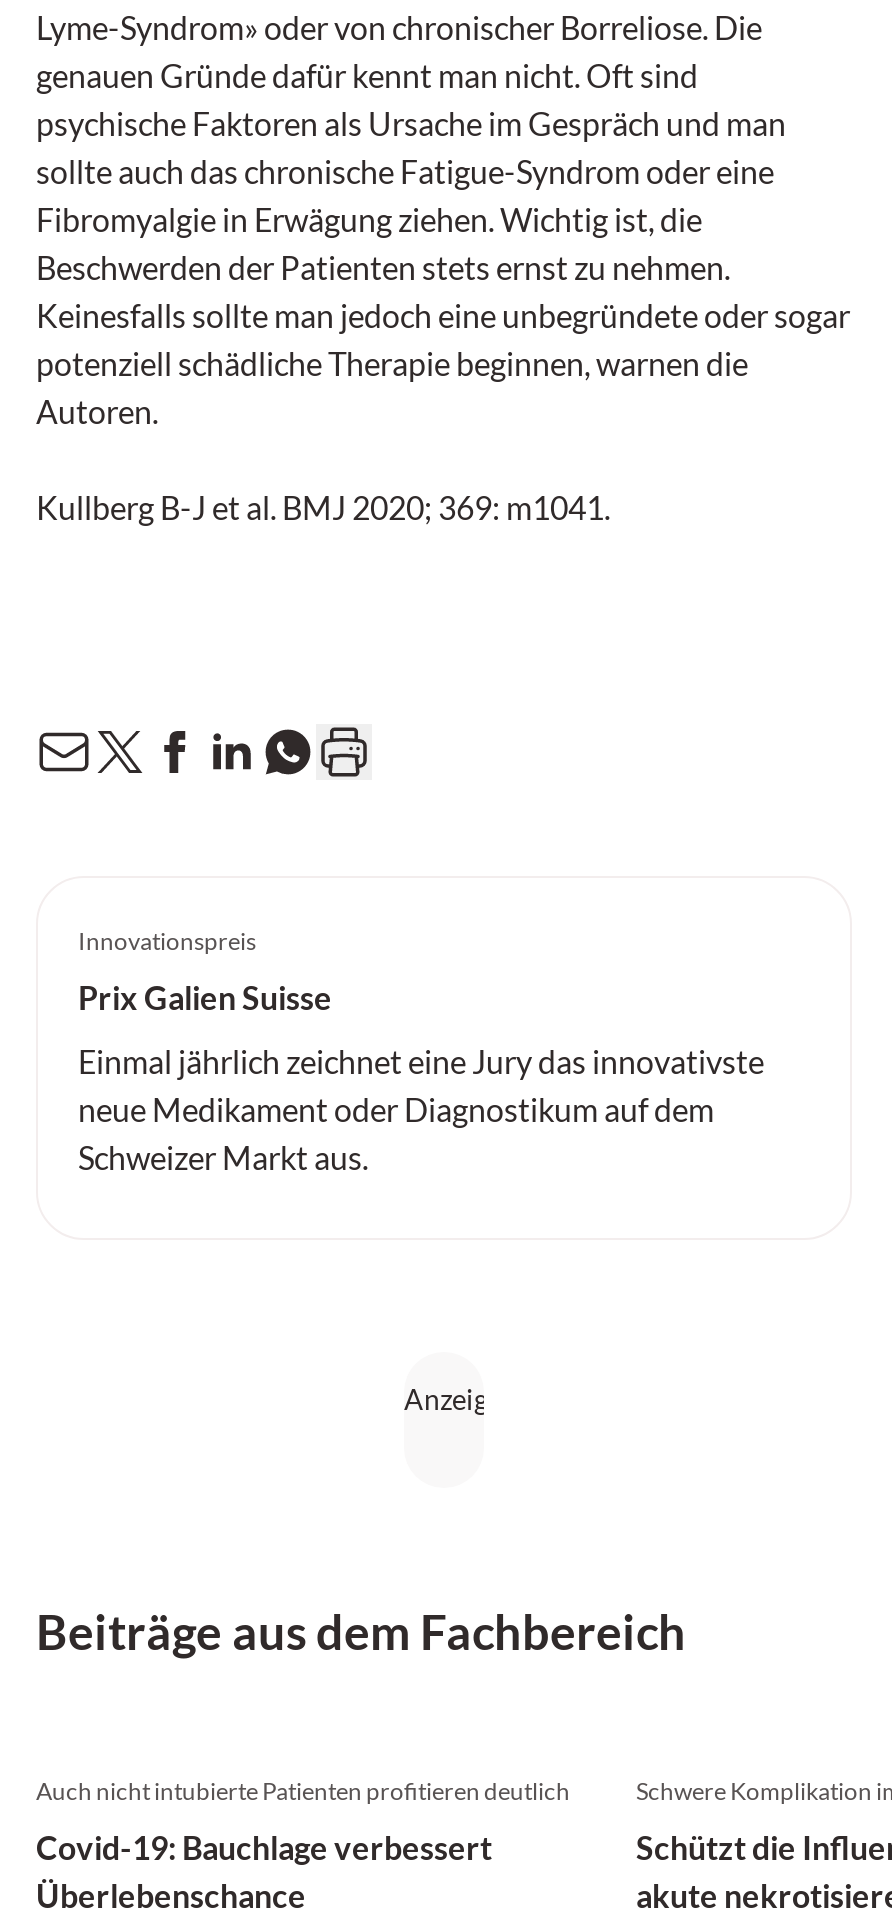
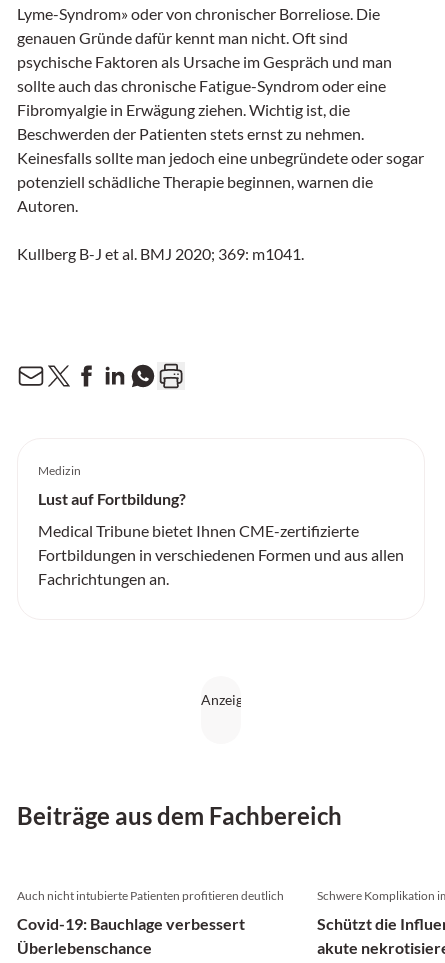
- Innovationspreis
+ Medizin

- Prix Galien Suisse
+ Lust auf Fortbildung?

- Einmal jährlich zeichnet eine Jury das innovativste
- neue Medikament oder Diagnostikum auf dem
- Schweizer Markt aus.
+ Medical Tribune bietet Ihnen CME-zertifizierte
+ Fortbildungen in verschiedenen Formen und aus allen
+ Fachrichtungen an.
